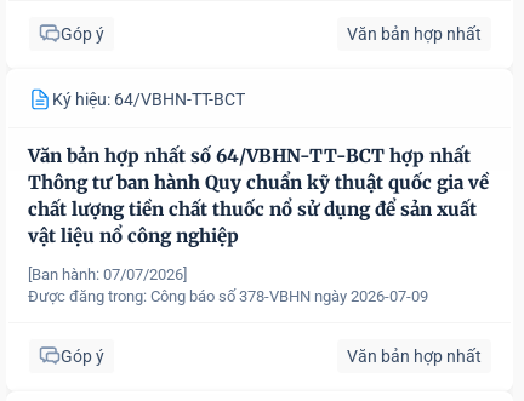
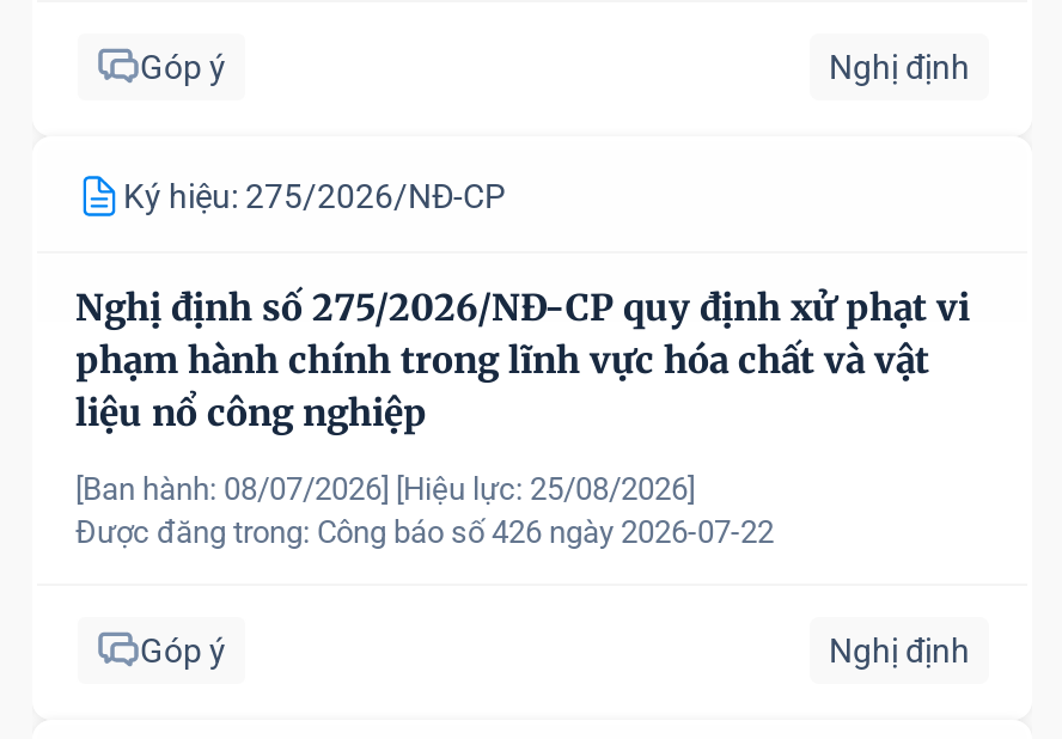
- Văn bản hợp nhất
+ Nghị định

- Ký hiệu: 64/VBHN-TT-BCT
+ Ký hiệu: 275/2026/NĐ-CP

- Văn bản hợp nhất số 64/VBHN-TT-BCT hợp nhất
- Thông tư ban hành Quy chuẩn kỹ thuật quốc gia về
- chất lượng tiền chất thuốc nổ sử dụng để sản xuất
- vật liệu nổ công nghiệp
+ Nghị định số 275/2026/NĐ-CP quy định xử phạt vi
+ phạm hành chính trong lĩnh vực hóa chất và vật
+ liệu nổ công nghiệp

- [Ban hành: 07/07/2026]
- Được đăng trong: Công báo số 378-VBHN ngày 2026-07-09
+ [Ban hành: 08/07/2026] [Hiệu lực: 25/08/2026]
+ Được đăng trong: Công báo số 426 ngày 2026-07-22

- Văn bản hợp nhất
+ Nghị định
